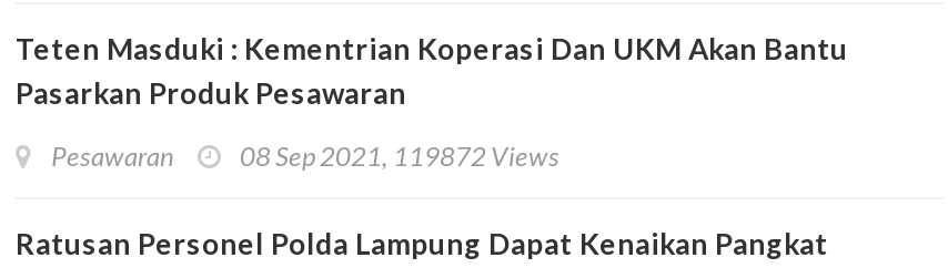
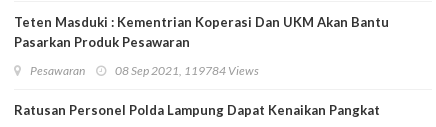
- Pesawaran 08 Sep 2021, 119872 Views
+ Pesawaran 08 Sep 2021, 119784 Views
